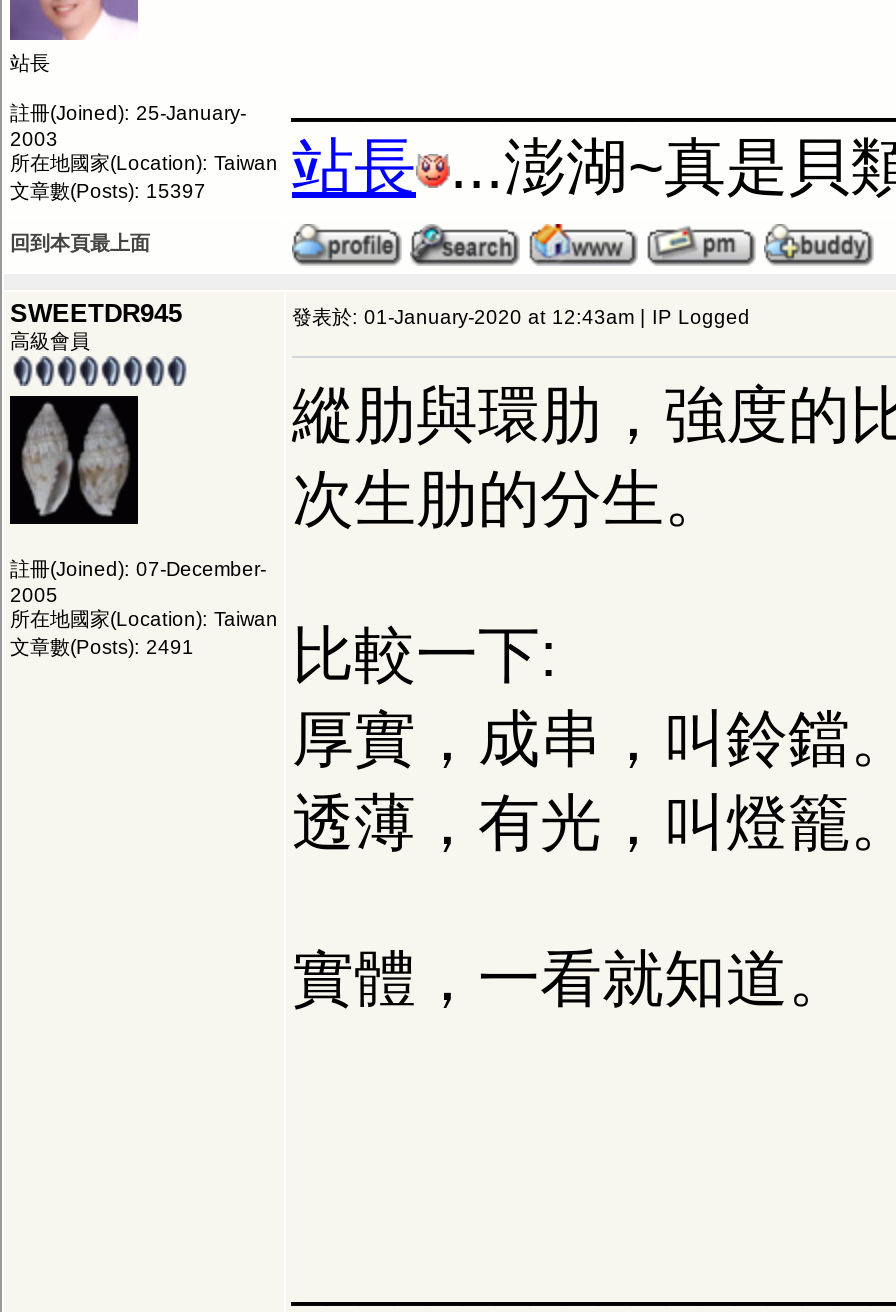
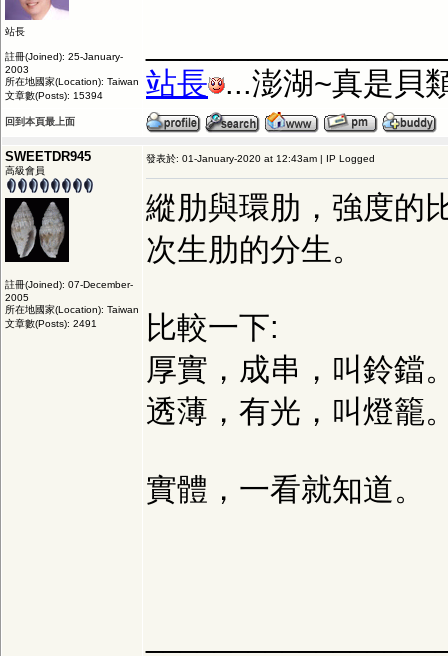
- 文章數(Posts): 15397
+ 文章數(Posts): 15394
